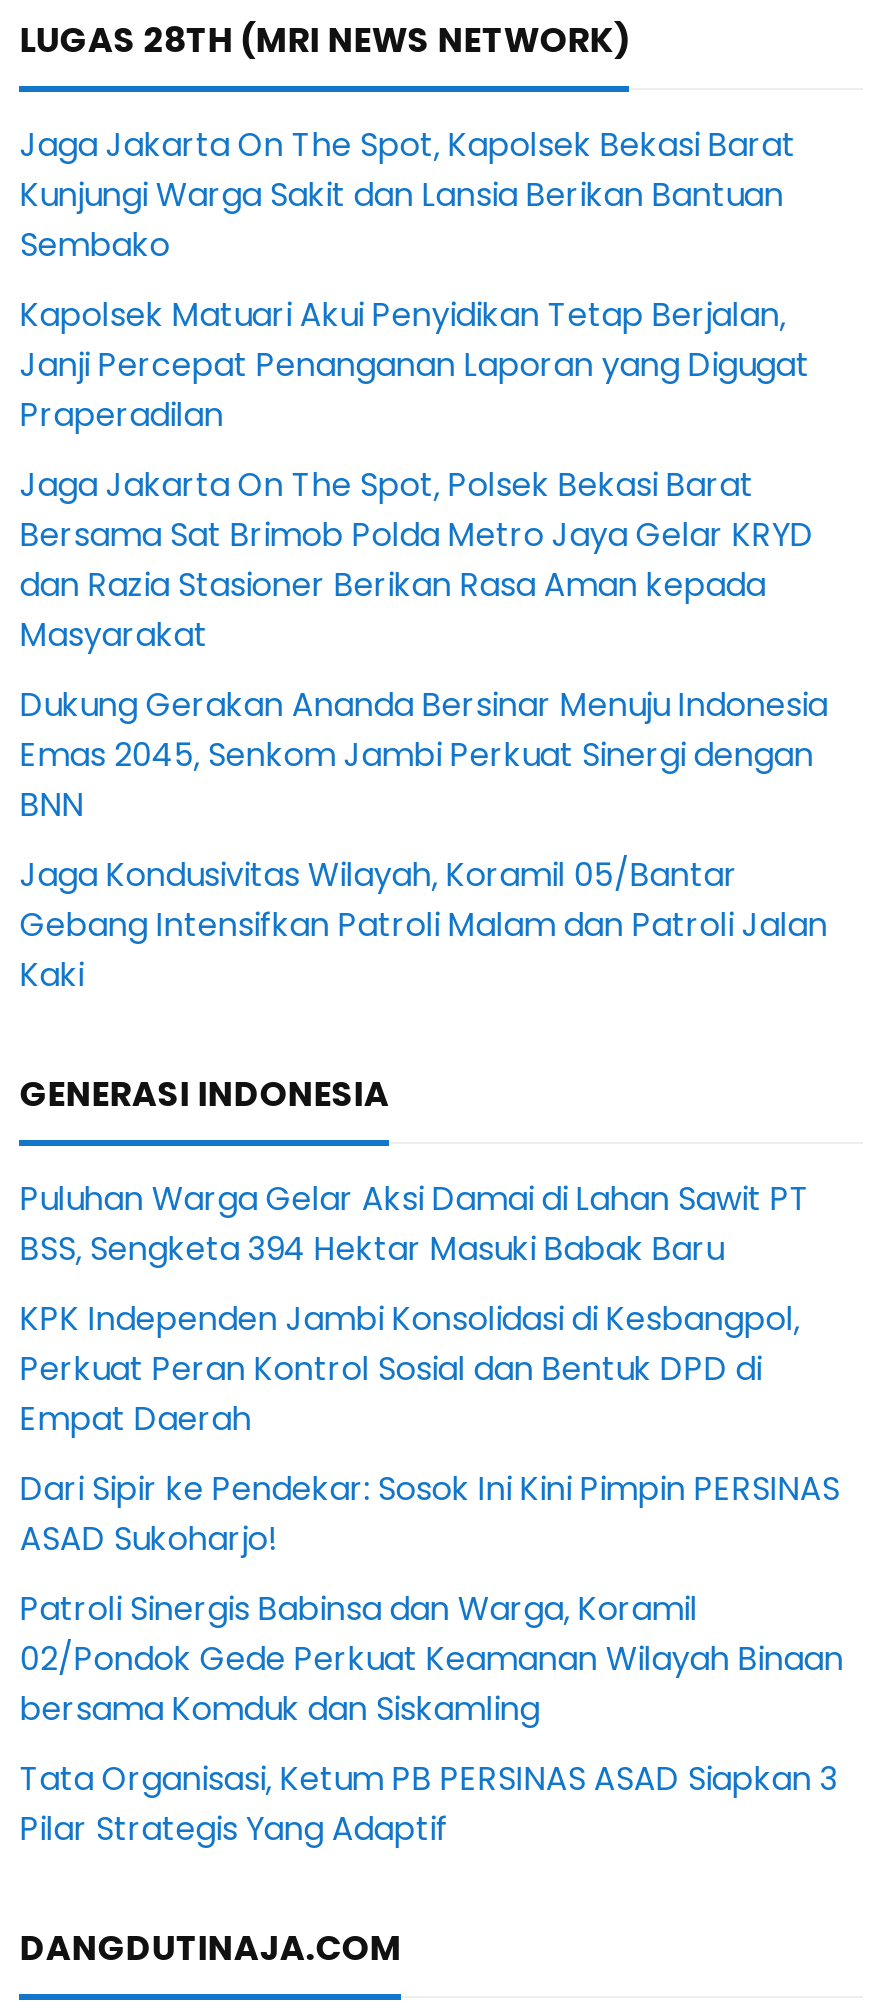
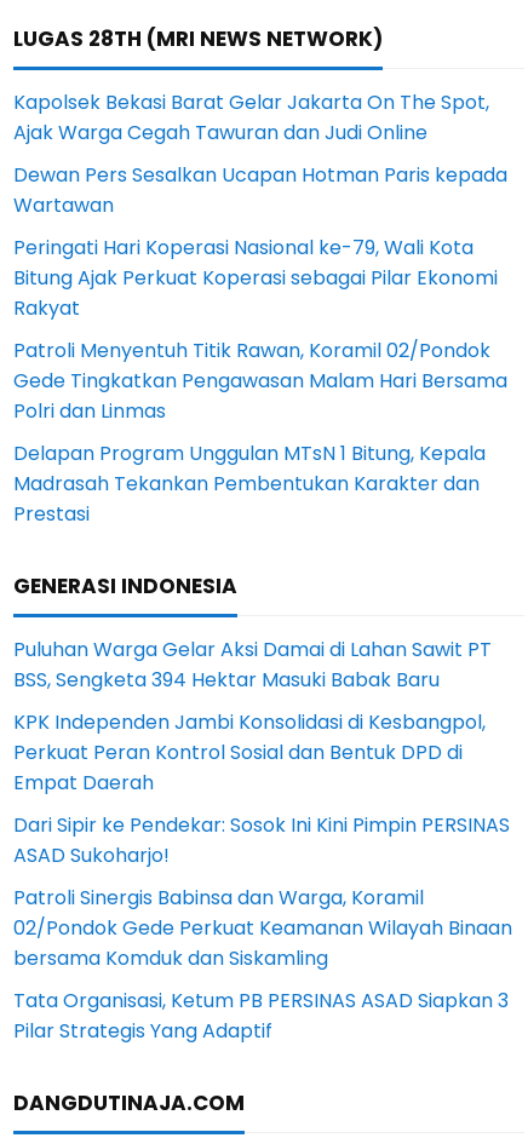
- Jaga Jakarta On The Spot, Kapolsek Bekasi Barat
- Kunjungi Warga Sakit dan Lansia Berikan Bantuan
- Sembako
+ Kapolsek Bekasi Barat Gelar Jakarta On The Spot,
+ Ajak Warga Cegah Tawuran dan Judi Online

- Kapolsek Matuari Akui Penyidikan Tetap Berjalan,
- Janji Percepat Penanganan Laporan yang Digugat
- Praperadilan
+ Dewan Pers Sesalkan Ucapan Hotman Paris kepada
+ Wartawan

- Jaga Jakarta On The Spot, Polsek Bekasi Barat
- Bersama Sat Brimob Polda Metro Jaya Gelar KRYD
- dan Razia Stasioner Berikan Rasa Aman kepada
- Masyarakat
+ Peringati Hari Koperasi Nasional ke-79, Wali Kota
+ Bitung Ajak Perkuat Koperasi sebagai Pilar Ekonomi
+ Rakyat

- Dukung Gerakan Ananda Bersinar Menuju Indonesia
- Emas 2045, Senkom Jambi Perkuat Sinergi dengan
- BNN
+ Patroli Menyentuh Titik Rawan, Koramil 02/Pondok
+ Gede Tingkatkan Pengawasan Malam Hari Bersama
+ Polri dan Linmas

- Jaga Kondusivitas Wilayah, Koramil 05/Bantar
- Gebang Intensifkan Patroli Malam dan Patroli Jalan
- Kaki
+ Delapan Program Unggulan MTsN 1 Bitung, Kepala
+ Madrasah Tekankan Pembentukan Karakter dan
+ Prestasi
